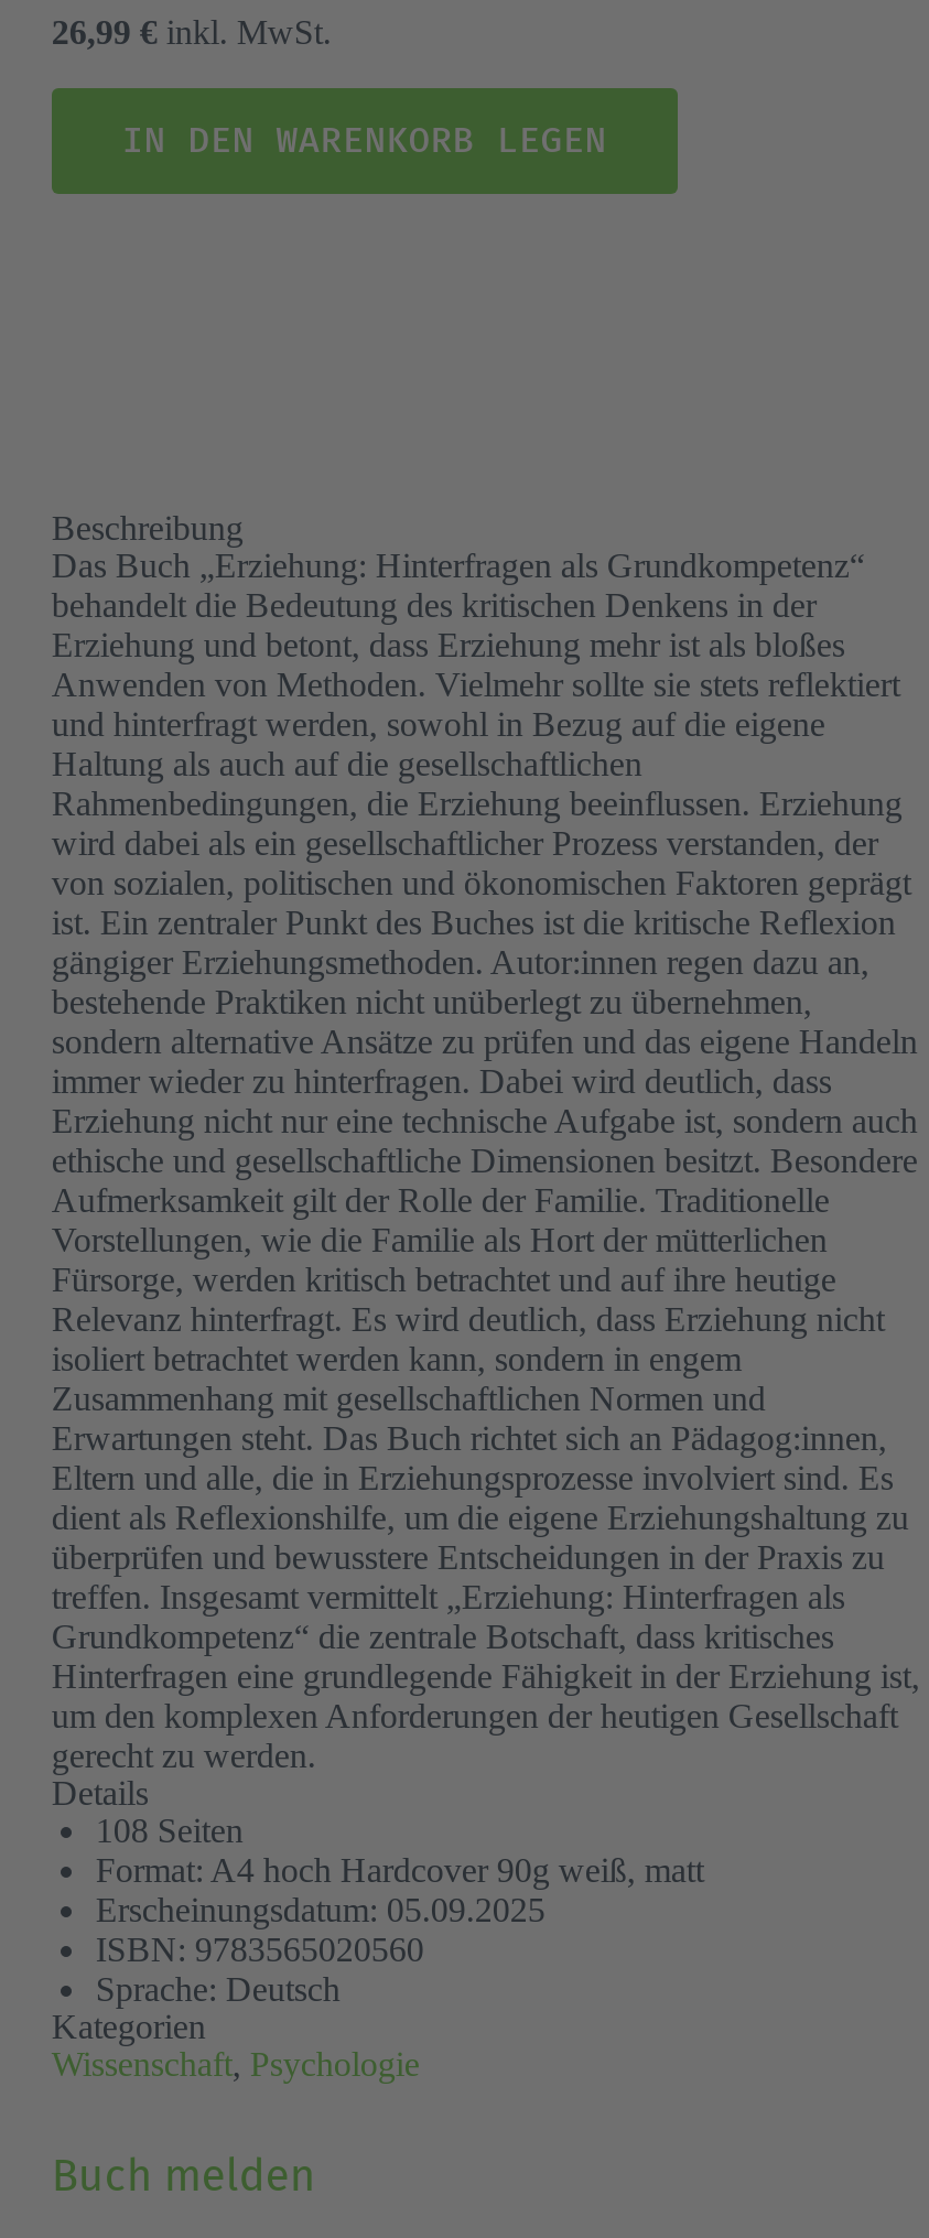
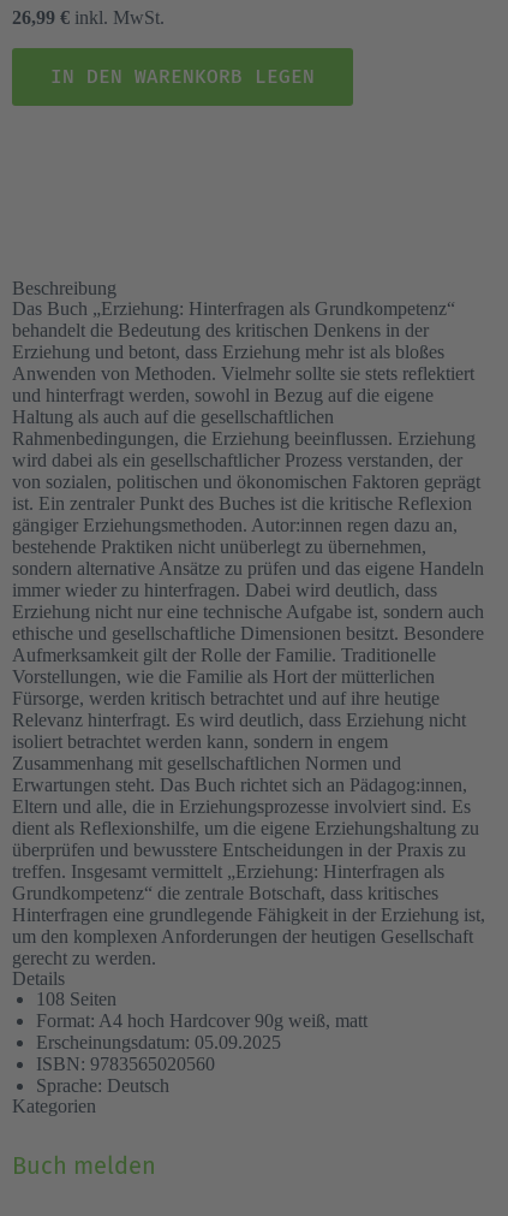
- Wissenschaft, Psychologie
